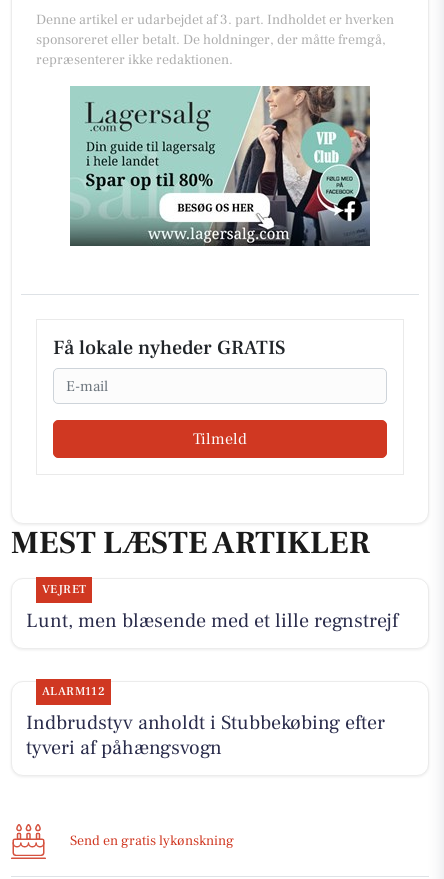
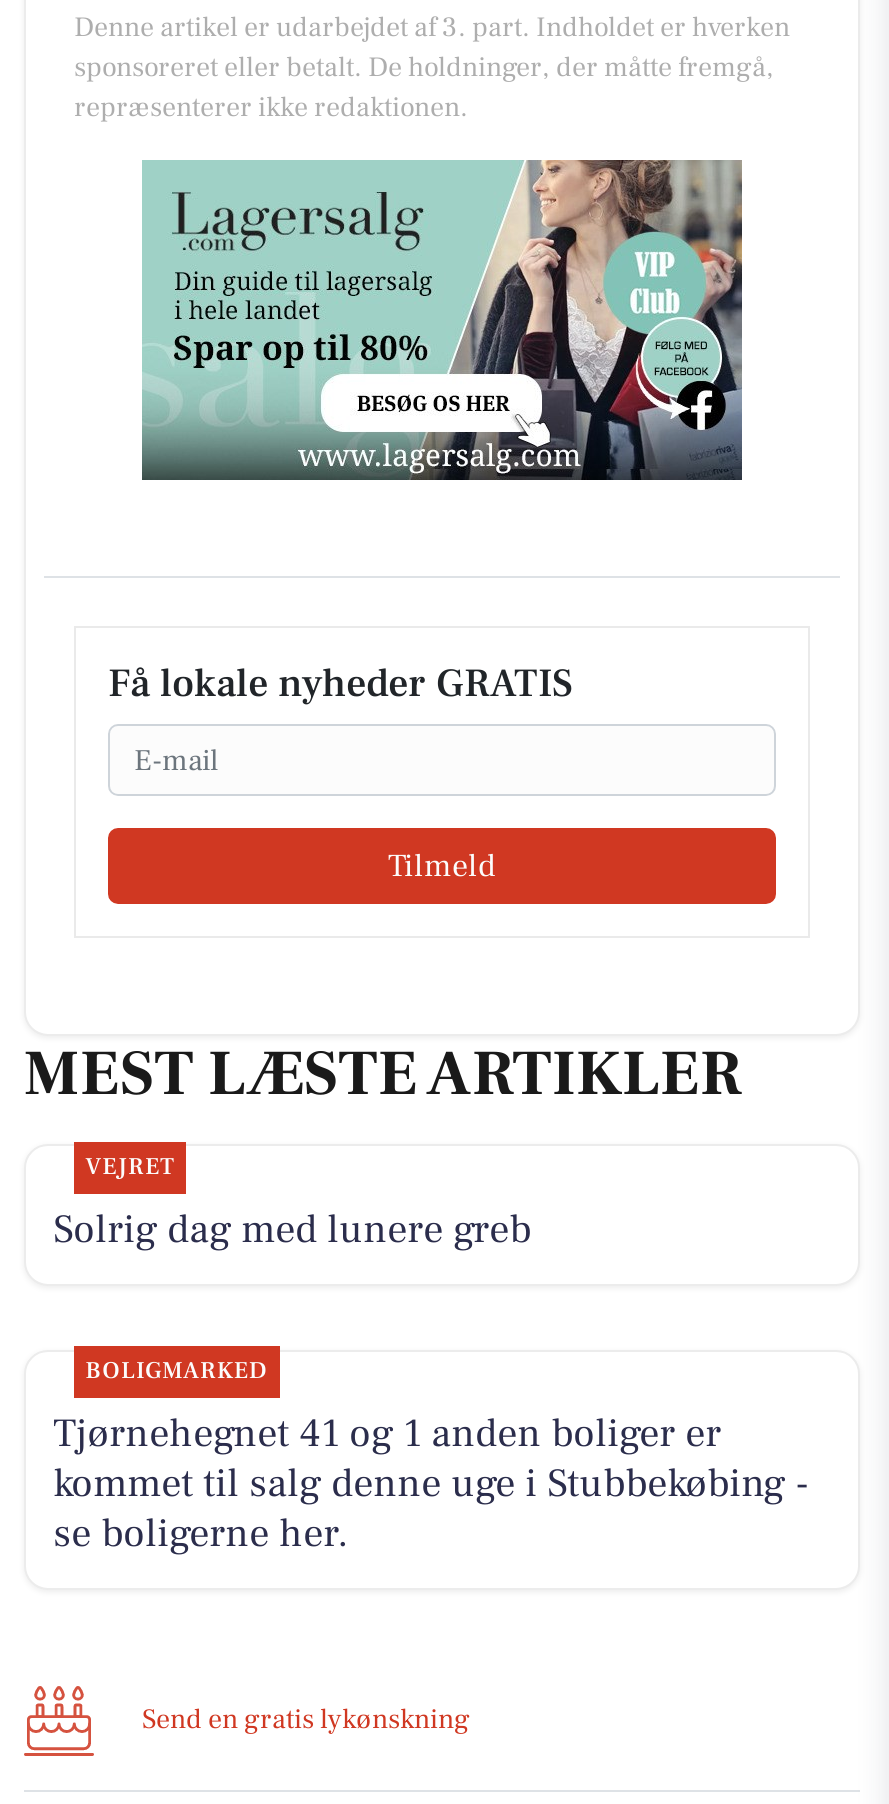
- Lunt, men blæsende med et lille regnstrejf
+ Solrig dag med lunere greb

- ALARM112
- Indbrudstyv anholdt i Stubbekøbing efter
- tyveri af påhængsvogn
+ BOLIGMARKED
+ Tjørnehegnet 41 og 1 anden boliger er
+ kommet til salg denne uge i Stubbekøbing -
+ se boligerne her.
